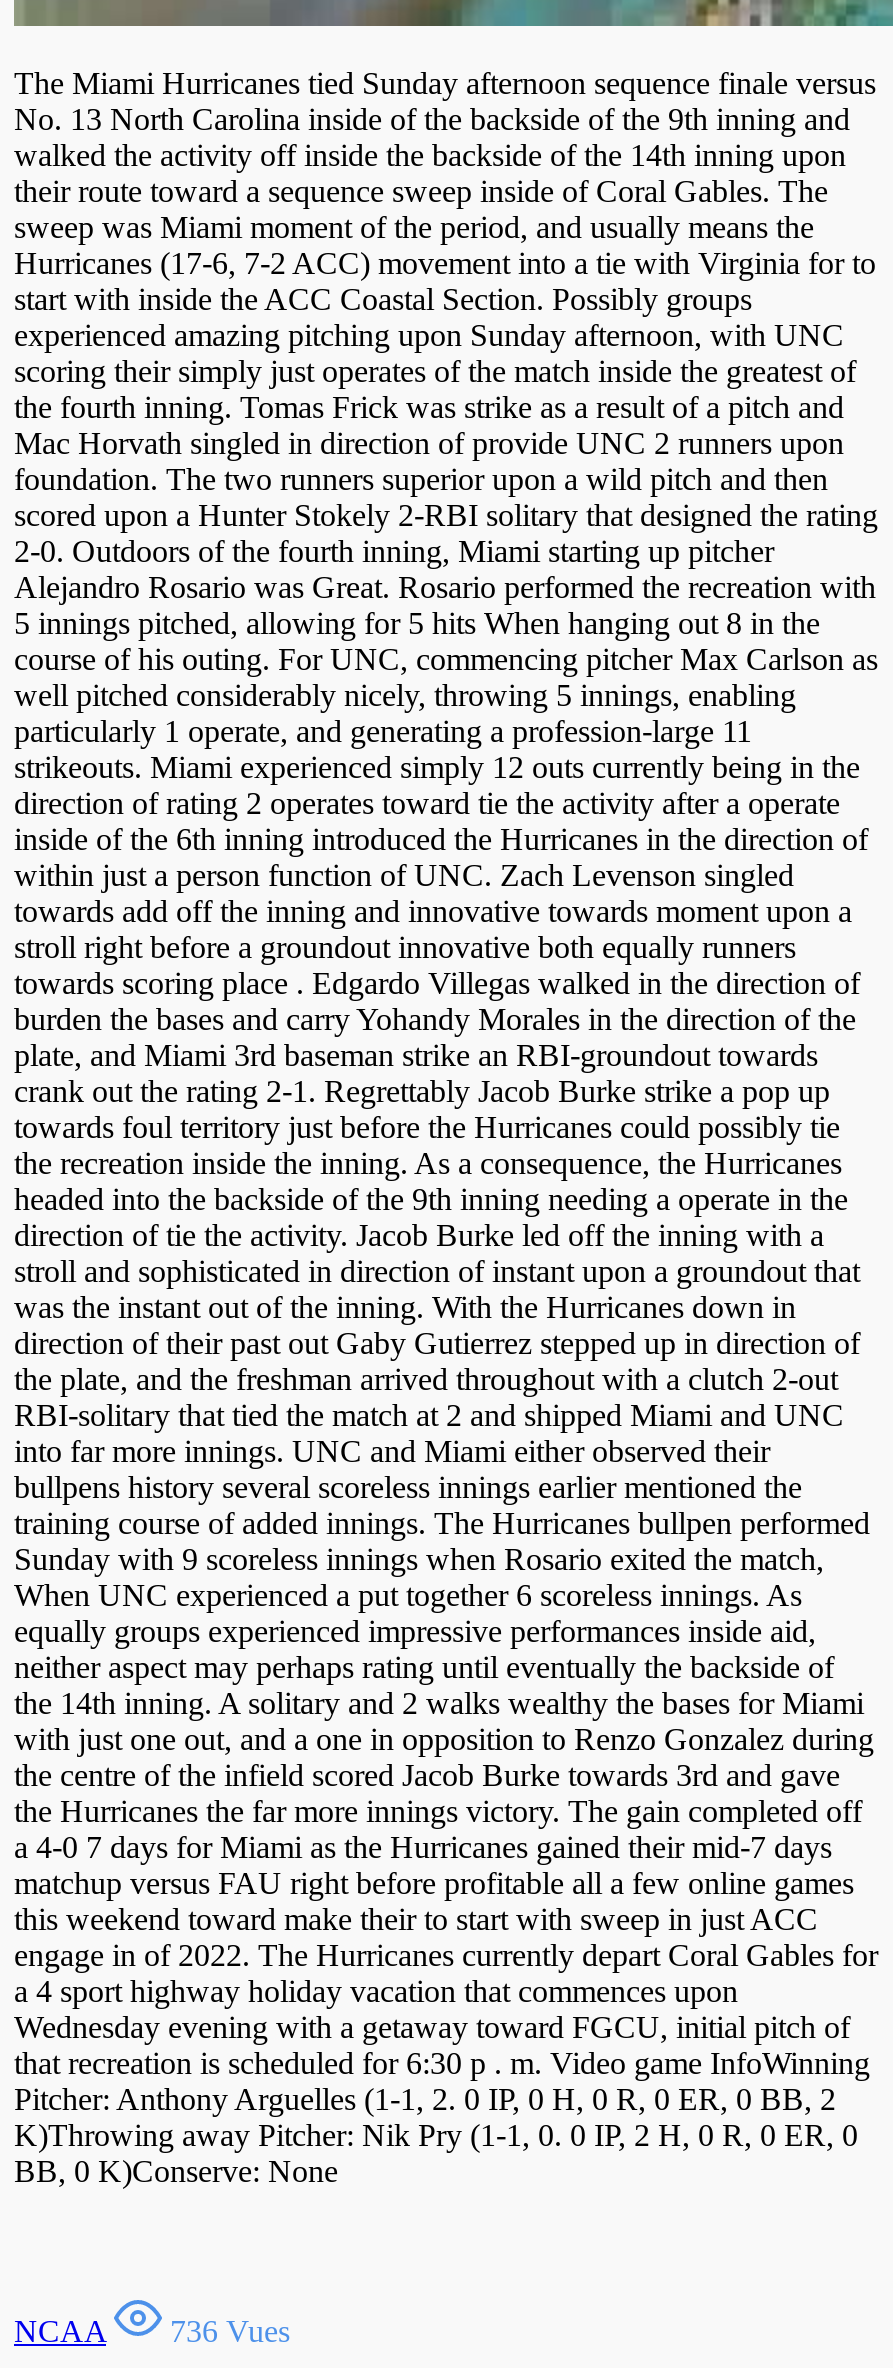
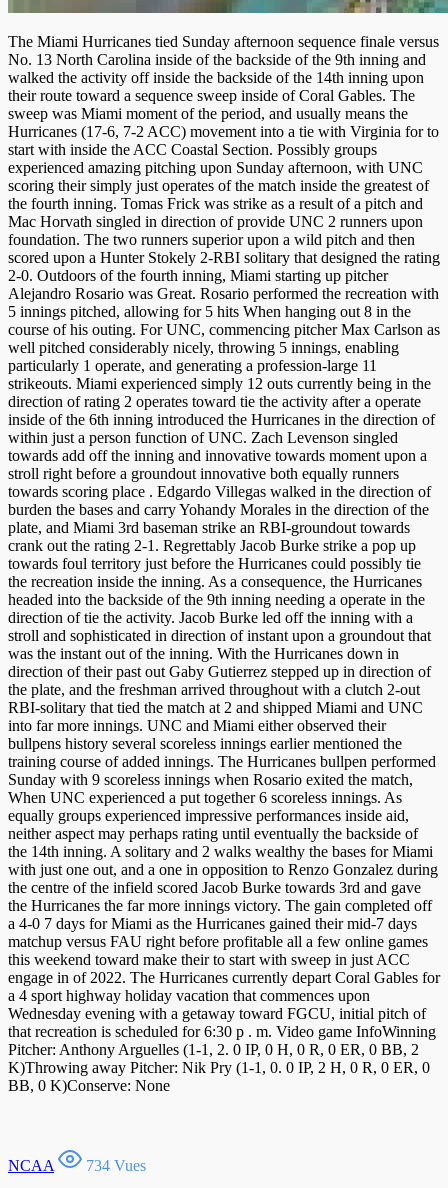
- NCAA 736 Vues
+ NCAA 734 Vues
